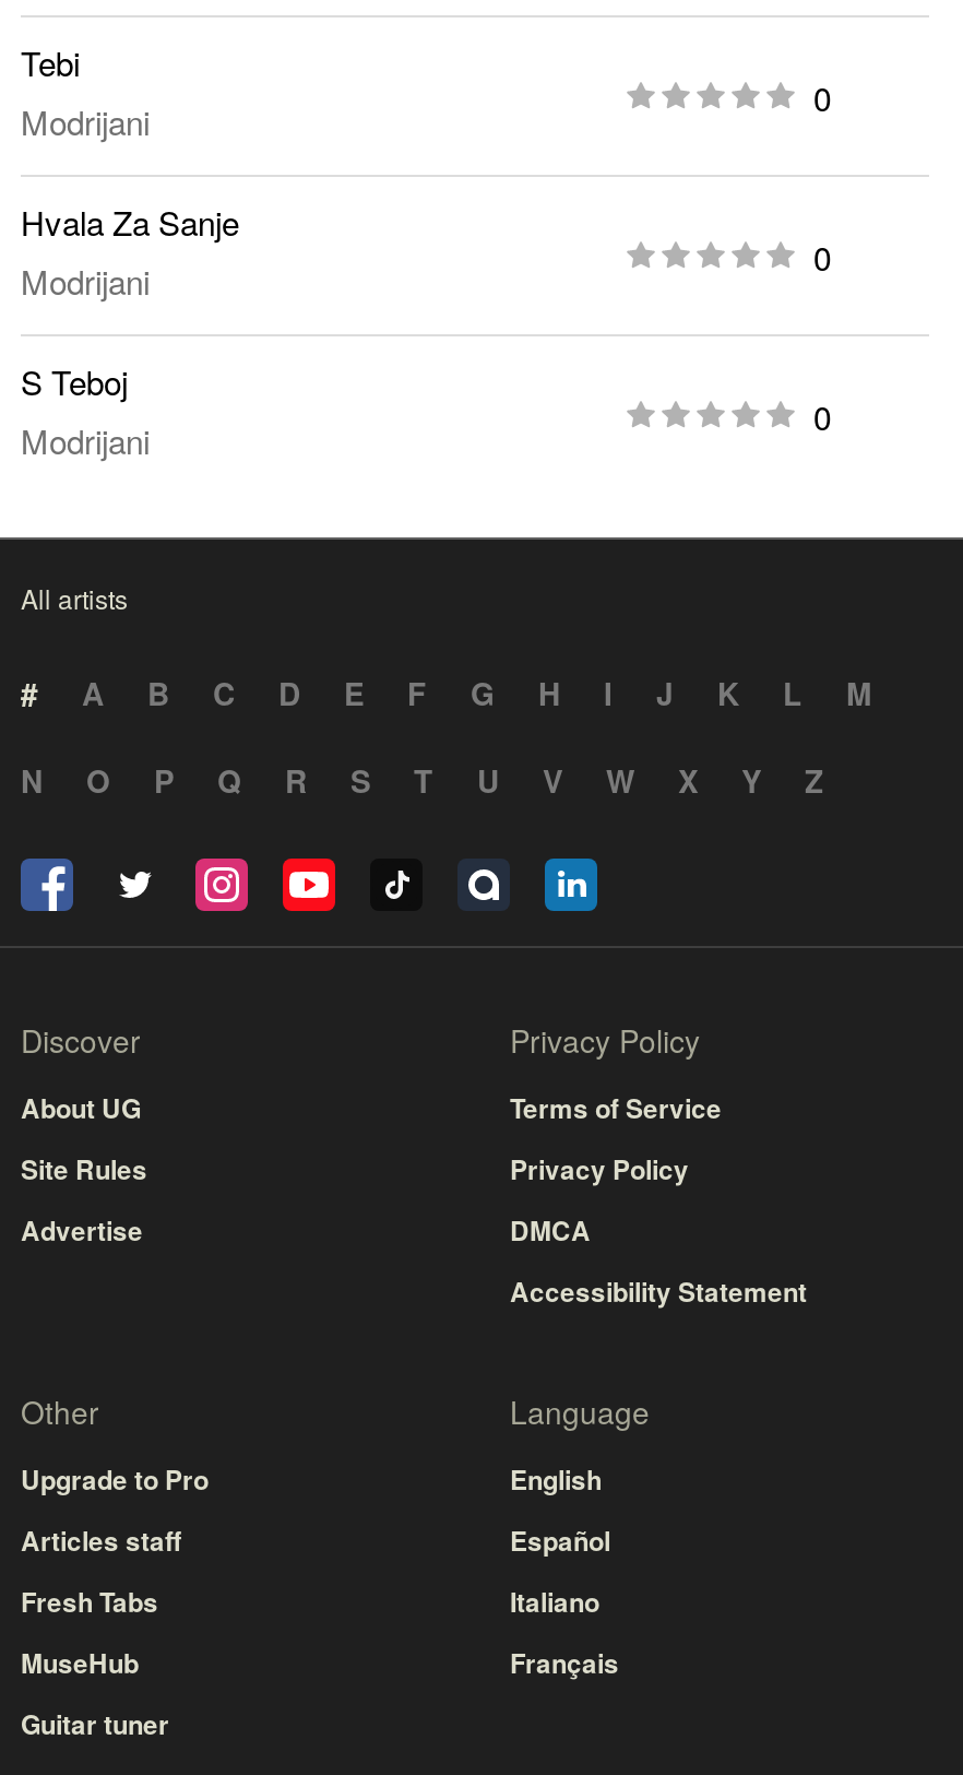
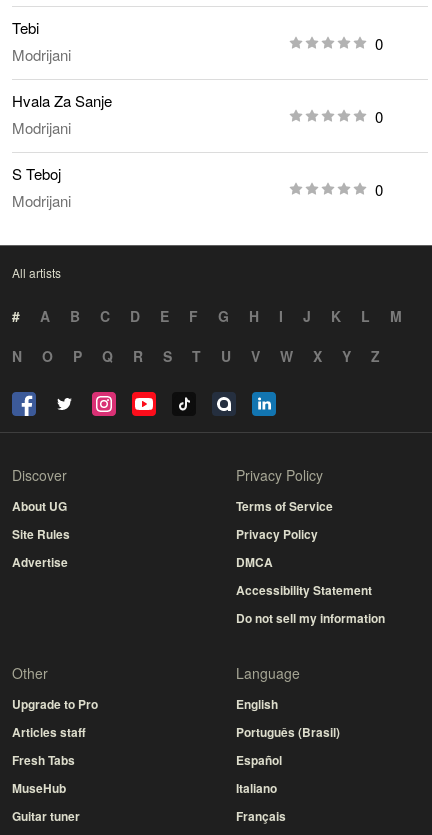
+ Do not sell my information

moved down: Español | Italiano | Français

+ Português (Brasil)
